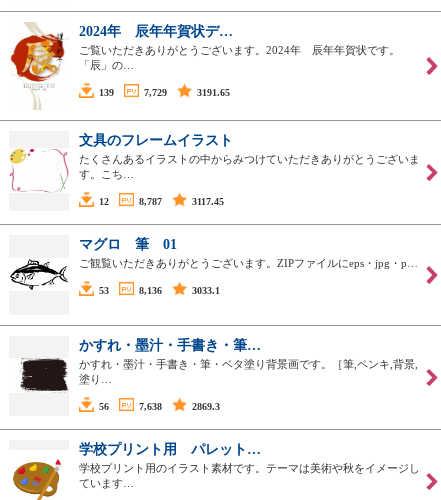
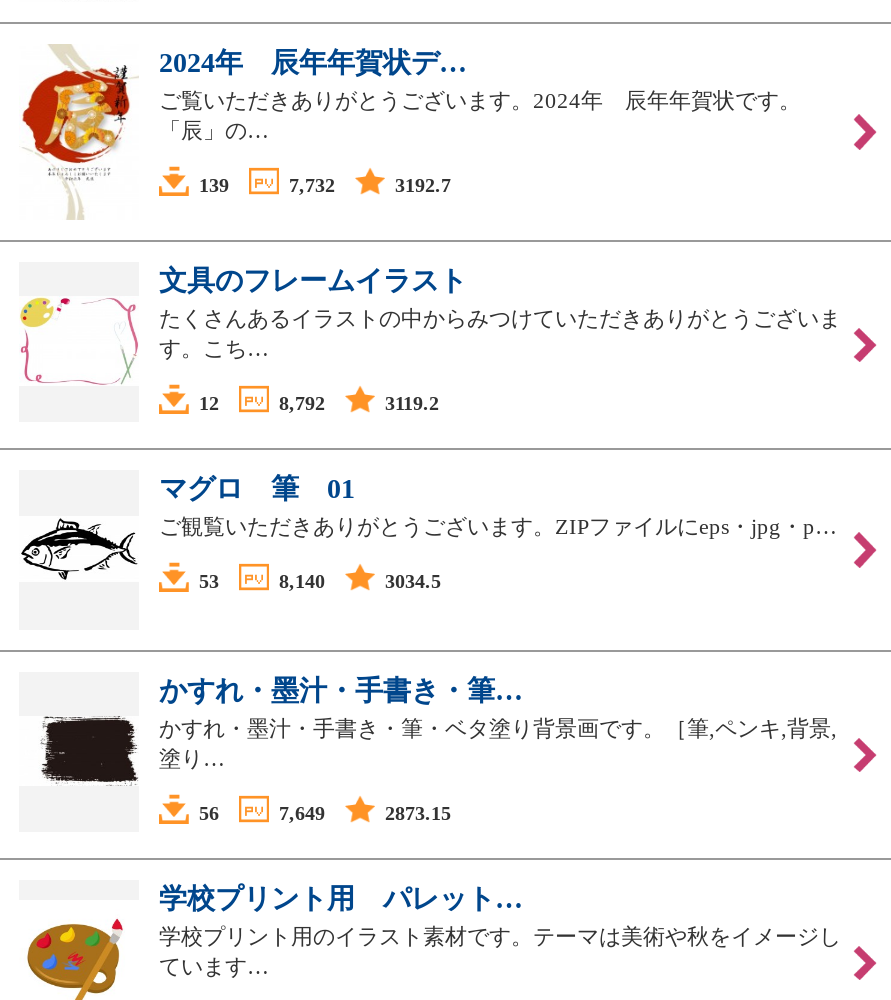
- 7,729
+ 7,732

- 3191.65
+ 3192.7

- 8,787
+ 8,792

- 3117.45
+ 3119.2

- 8,136
+ 8,140

- 3033.1
+ 3034.5

- 7,638
+ 7,649

- 2869.3
+ 2873.15
